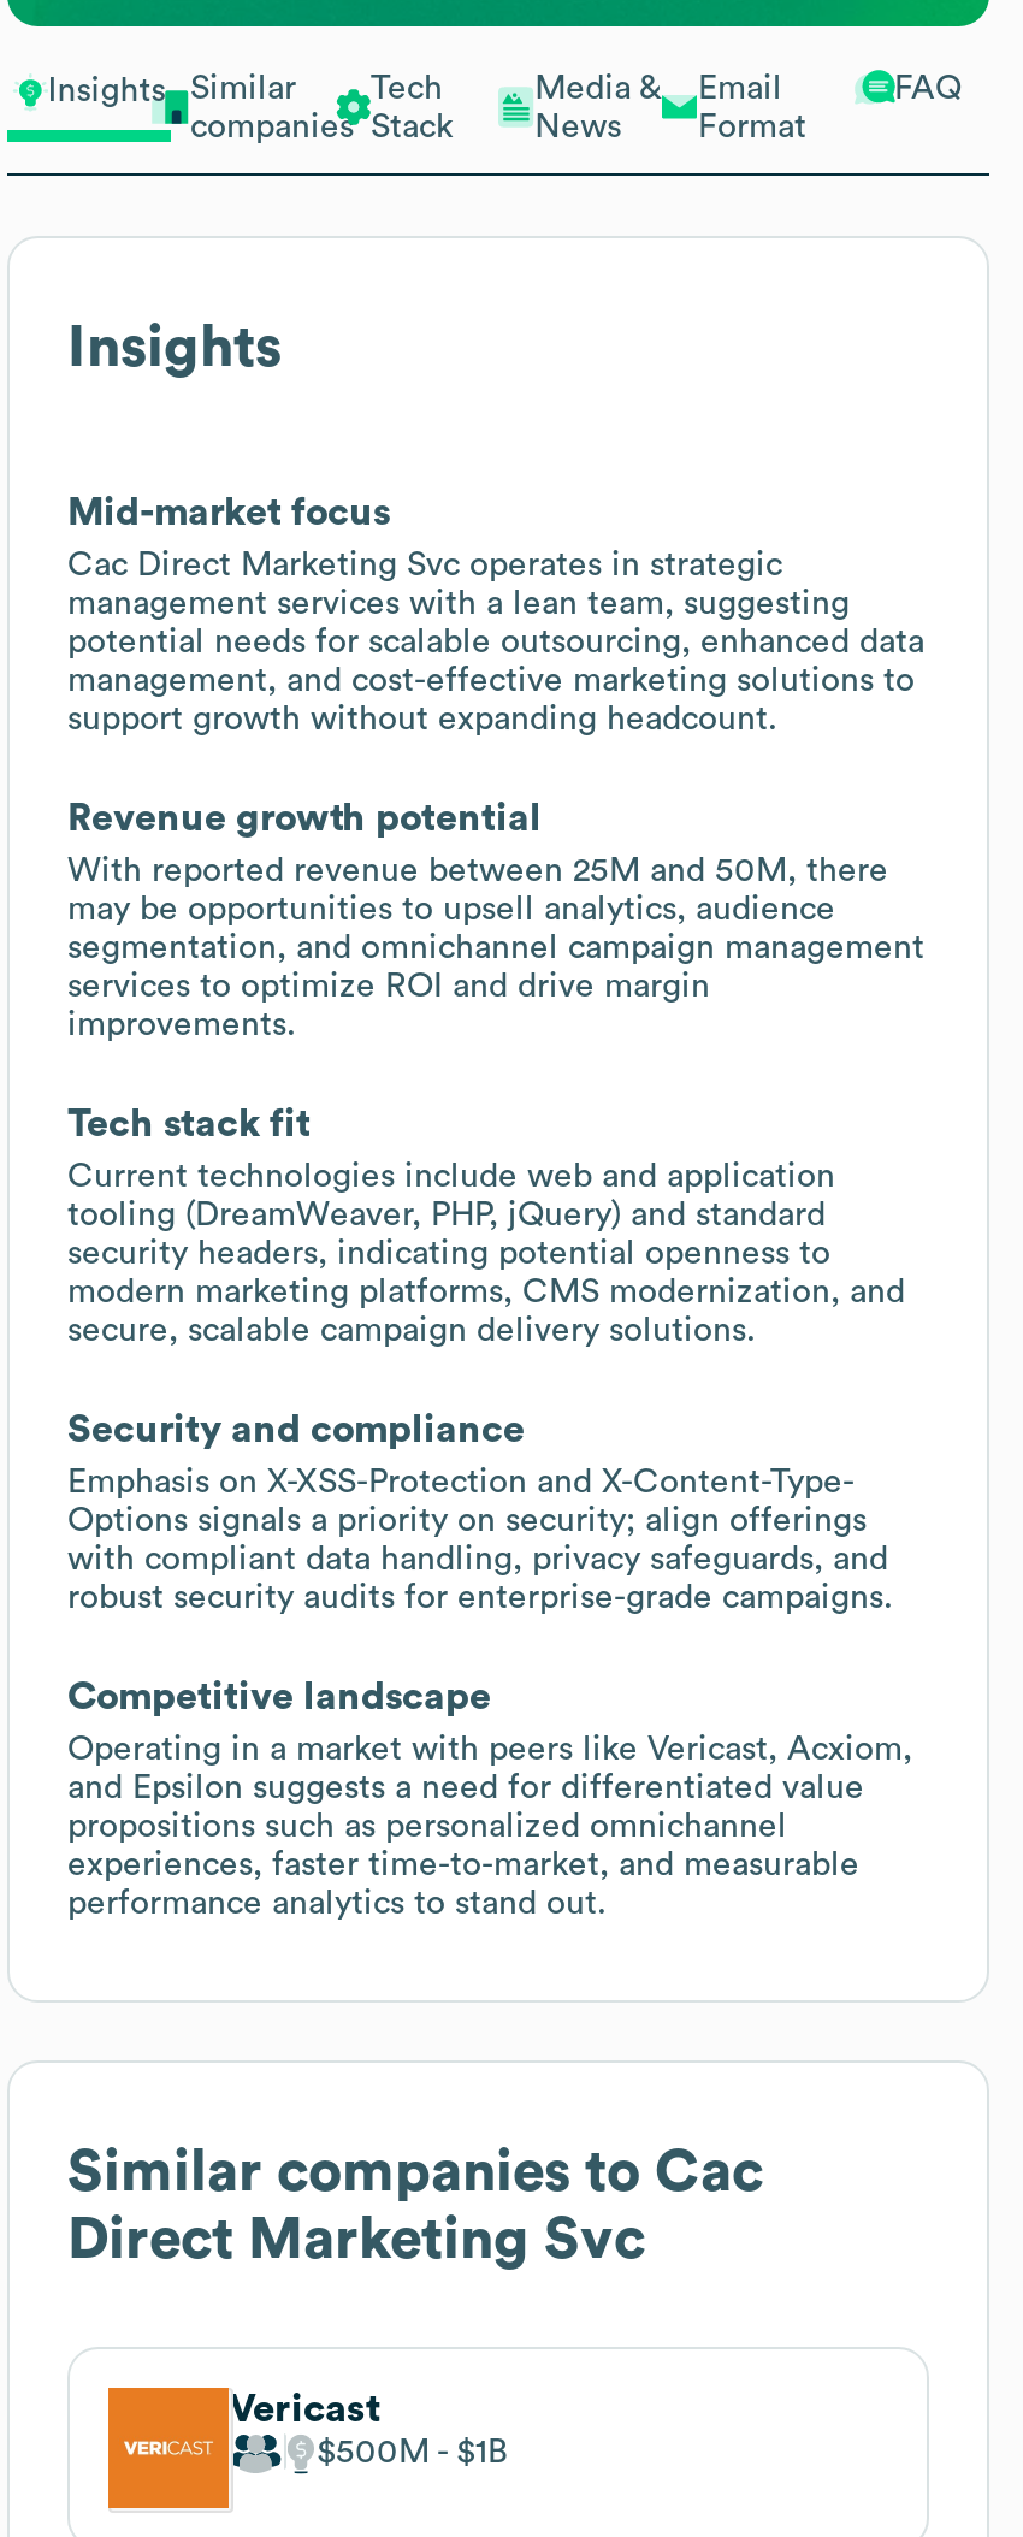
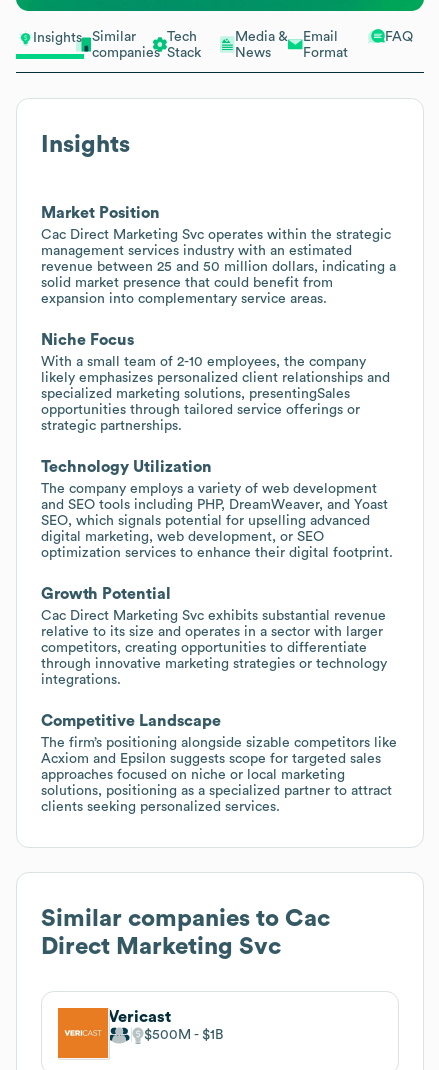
- Mid-market focus
- Cac Direct Marketing Svc operates in strategic
- management services with a lean team, suggesting
- potential needs for scalable outsourcing, enhanced data
- management, and cost-effective marketing solutions to
- support growth without expanding headcount.
+ Market Position
+ Cac Direct Marketing Svc operates within the strategic
+ management services industry with an estimated
+ revenue between 25 and 50 million dollars, indicating a
+ solid market presence that could benefit from
+ expansion into complementary service areas.

- Revenue growth potential
- With reported revenue between 25M and 50M, there
- may be opportunities to upsell analytics, audience
- segmentation, and omnichannel campaign management
- services to optimize ROI and drive margin
- improvements.
+ Niche Focus
+ With a small team of 2-10 employees, the company
+ likely emphasizes personalized client relationships and
+ specialized marketing solutions, presentingSales
+ opportunities through tailored service offerings or
+ strategic partnerships.

- Tech stack fit
- Current technologies include web and application
- tooling (DreamWeaver, PHP, jQuery) and standard
- security headers, indicating potential openness to
- modern marketing platforms, CMS modernization, and
- secure, scalable campaign delivery solutions.
+ Technology Utilization
+ The company employs a variety of web development
+ and SEO tools including PHP, DreamWeaver, and Yoast
+ SEO, which signals potential for upselling advanced
+ digital marketing, web development, or SEO
+ optimization services to enhance their digital footprint.

- Security and compliance
- Emphasis on X-XSS-Protection and X-Content-Type-
- Options signals a priority on security; align offerings
- with compliant data handling, privacy safeguards, and
- robust security audits for enterprise-grade campaigns.
+ Growth Potential
+ Cac Direct Marketing Svc exhibits substantial revenue
+ relative to its size and operates in a sector with larger
+ competitors, creating opportunities to differentiate
+ through innovative marketing strategies or technology
+ integrations.

- Competitive landscape
- Operating in a market with peers like Vericast, Acxiom,
- and Epsilon suggests a need for differentiated value
- propositions such as personalized omnichannel
- experiences, faster time-to-market, and measurable
- performance analytics to stand out.
+ Competitive Landscape
+ The firm’s positioning alongside sizable competitors like
+ Acxiom and Epsilon suggests scope for targeted sales
+ approaches focused on niche or local marketing
+ solutions, positioning as a specialized partner to attract
+ clients seeking personalized services.
